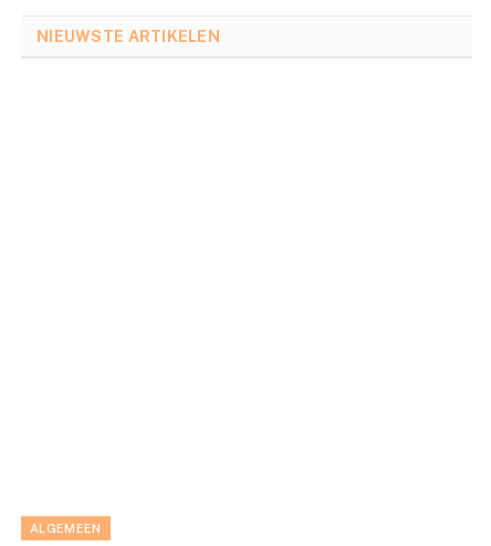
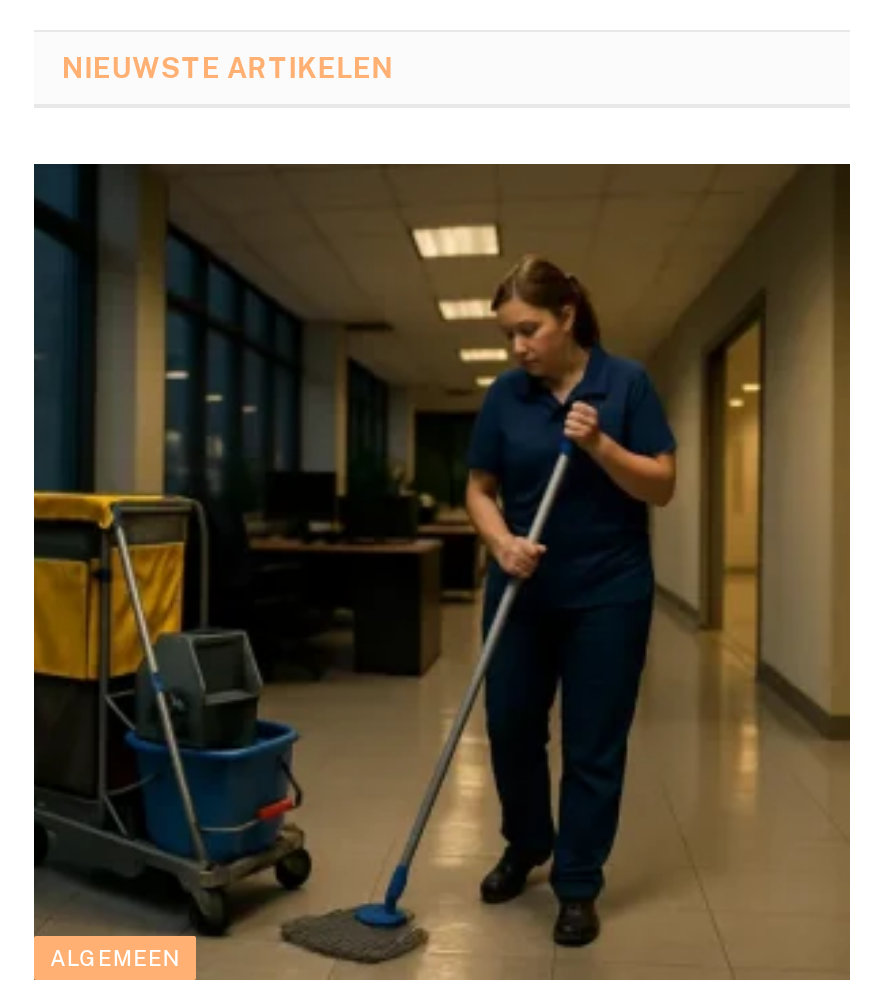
+ [image]
